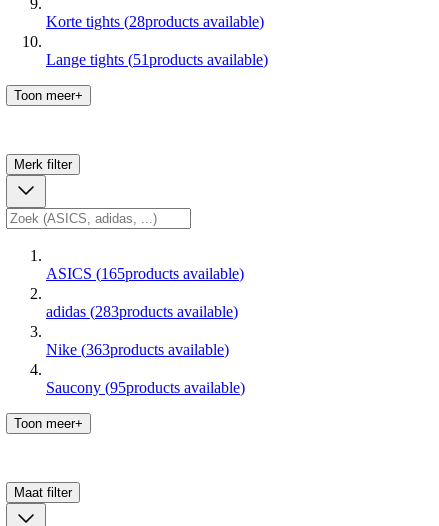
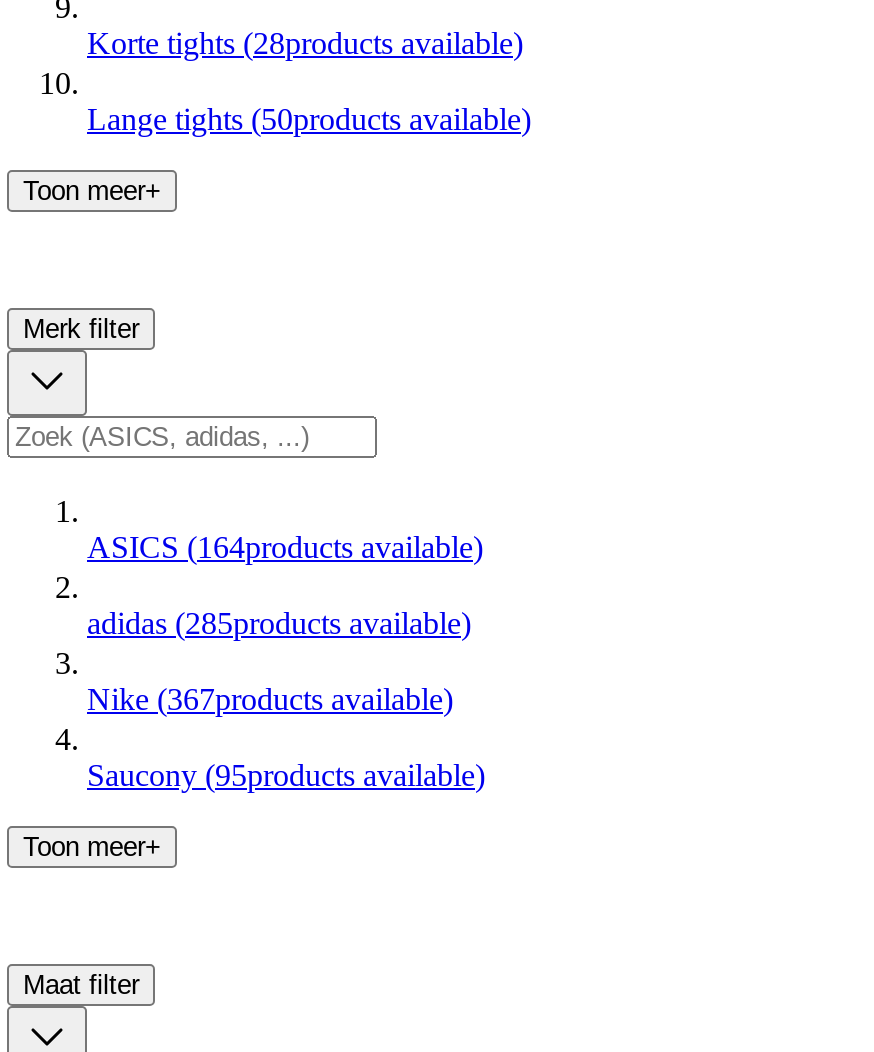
- Lange tights (51products available)
+ Lange tights (50products available)

- ASICS (165products available)
+ ASICS (164products available)

- adidas (283products available)
+ adidas (285products available)

- Nike (363products available)
+ Nike (367products available)
